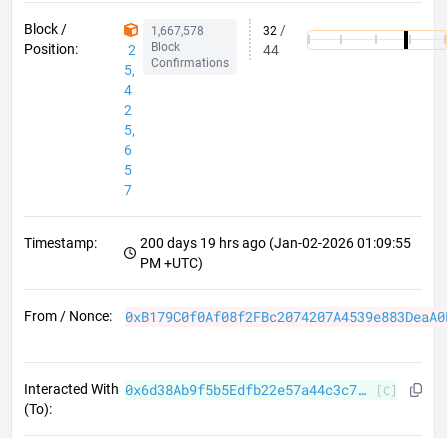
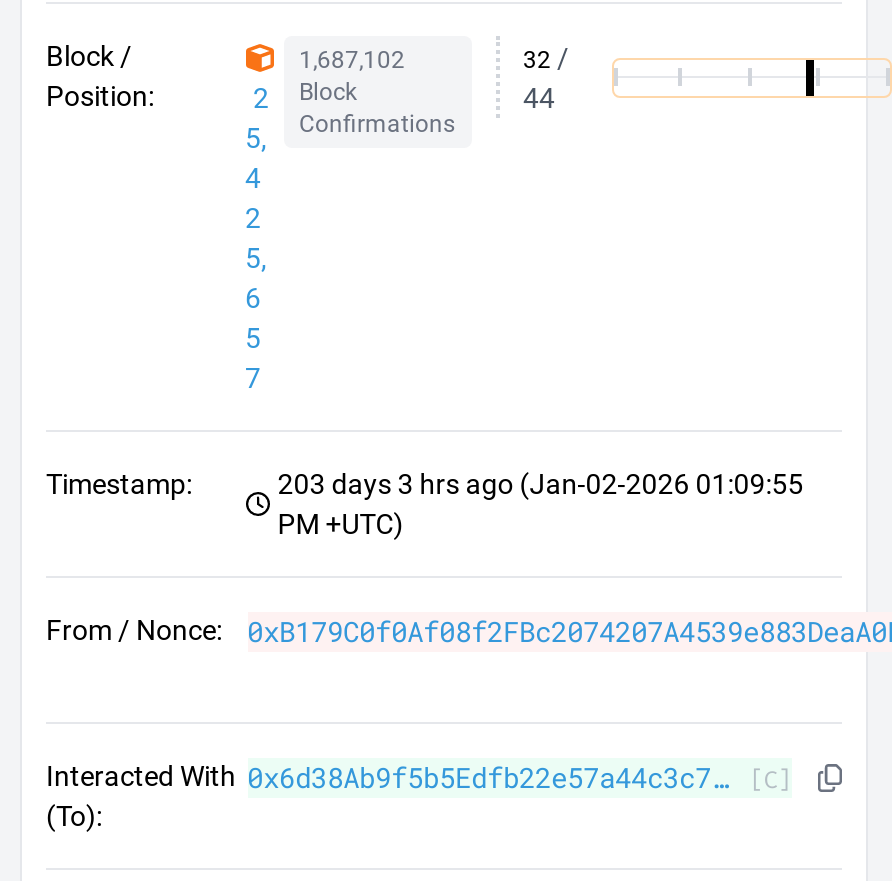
- 1,667,578
+ 1,687,102

- 200 days 19 hrs ago (Jan-02-2026 01:09:55
+ 203 days 3 hrs ago (Jan-02-2026 01:09:55
